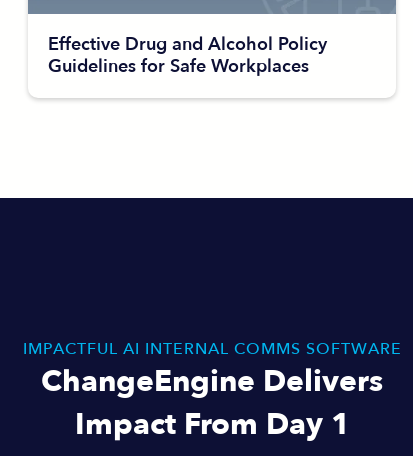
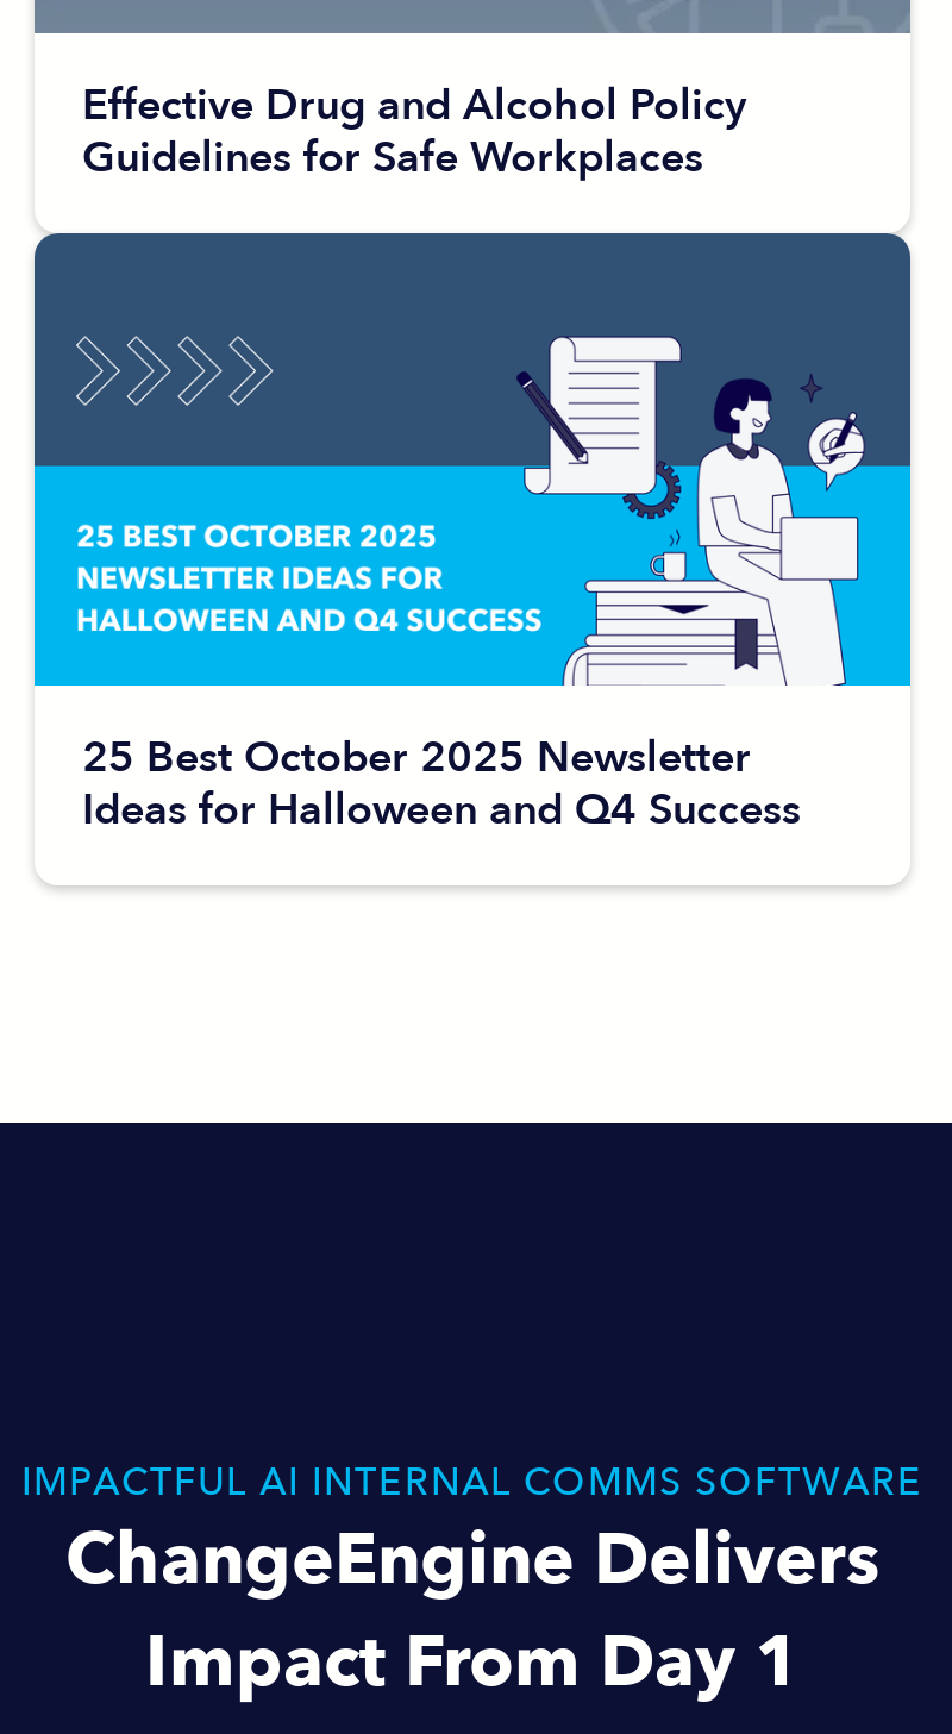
+ [image]
+ 25 Best October 2025 Newsletter
+ Ideas for Halloween and Q4 Success
